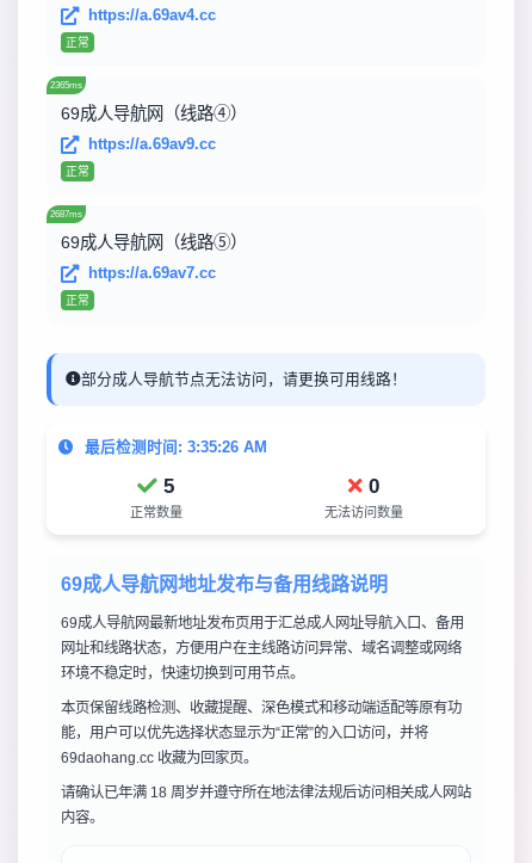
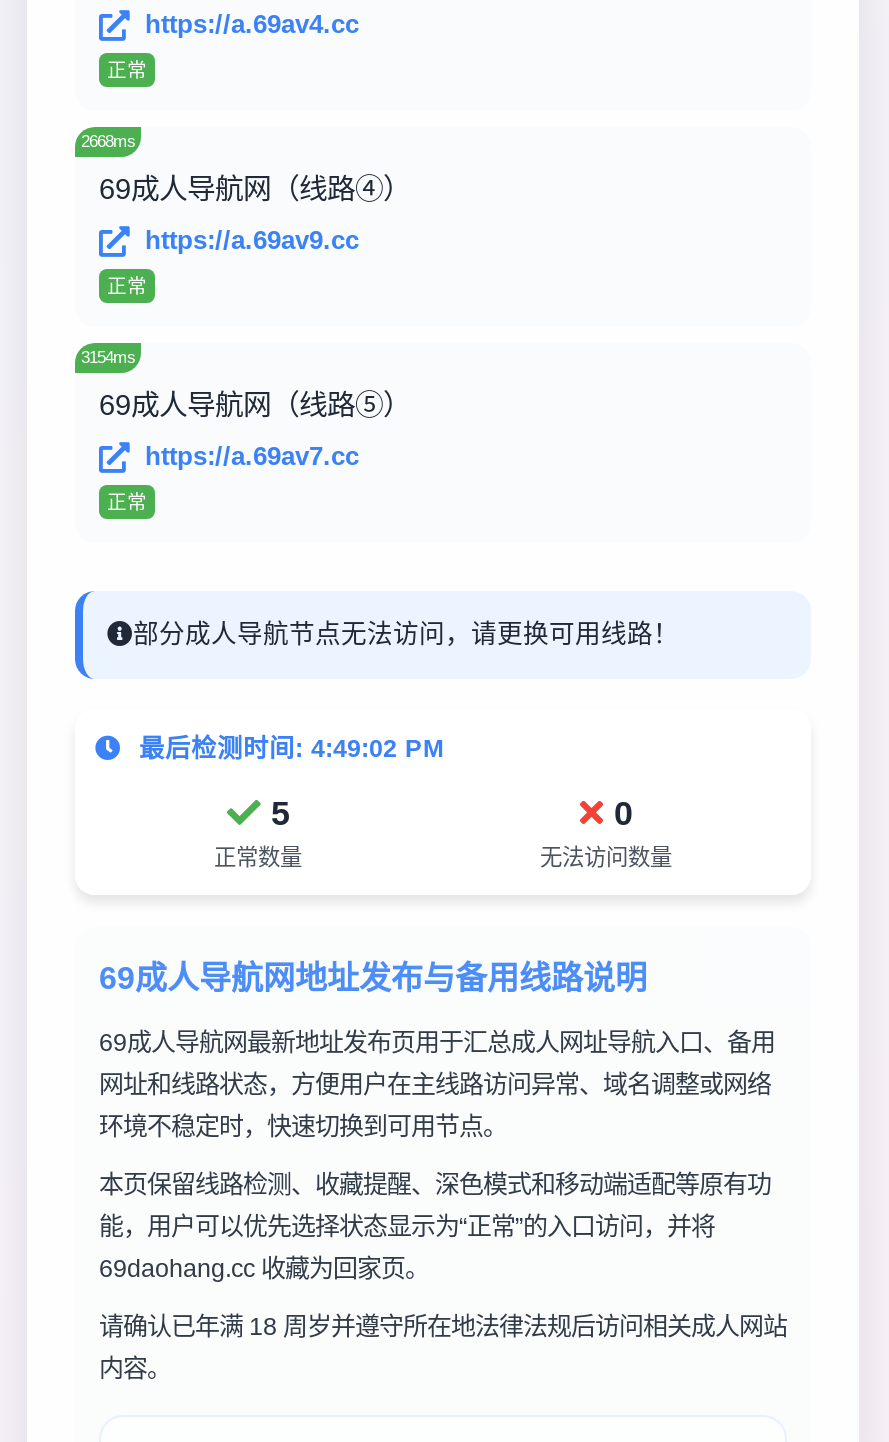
- 2365ms
+ 2668ms

- 2687ms
+ 3154ms

- 最后检测时间: 3:35:26 AM
+ 最后检测时间: 4:49:02 PM
